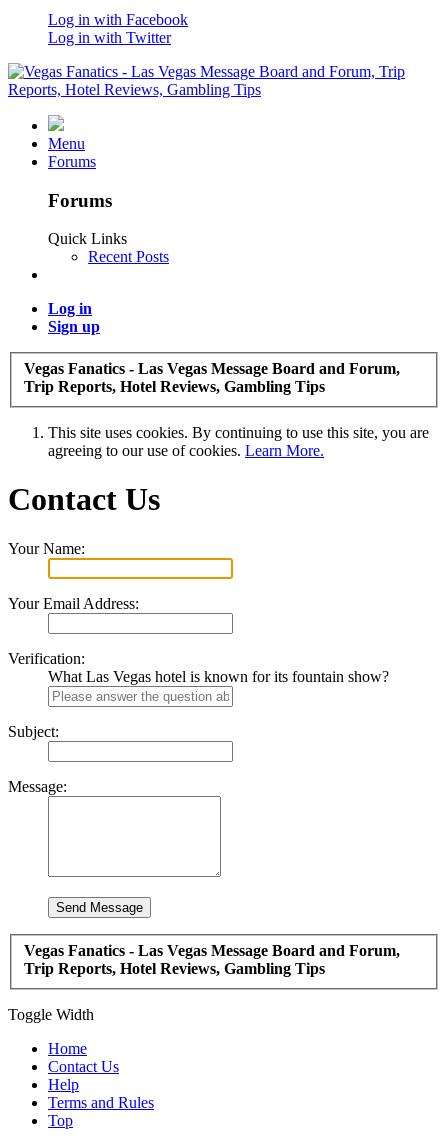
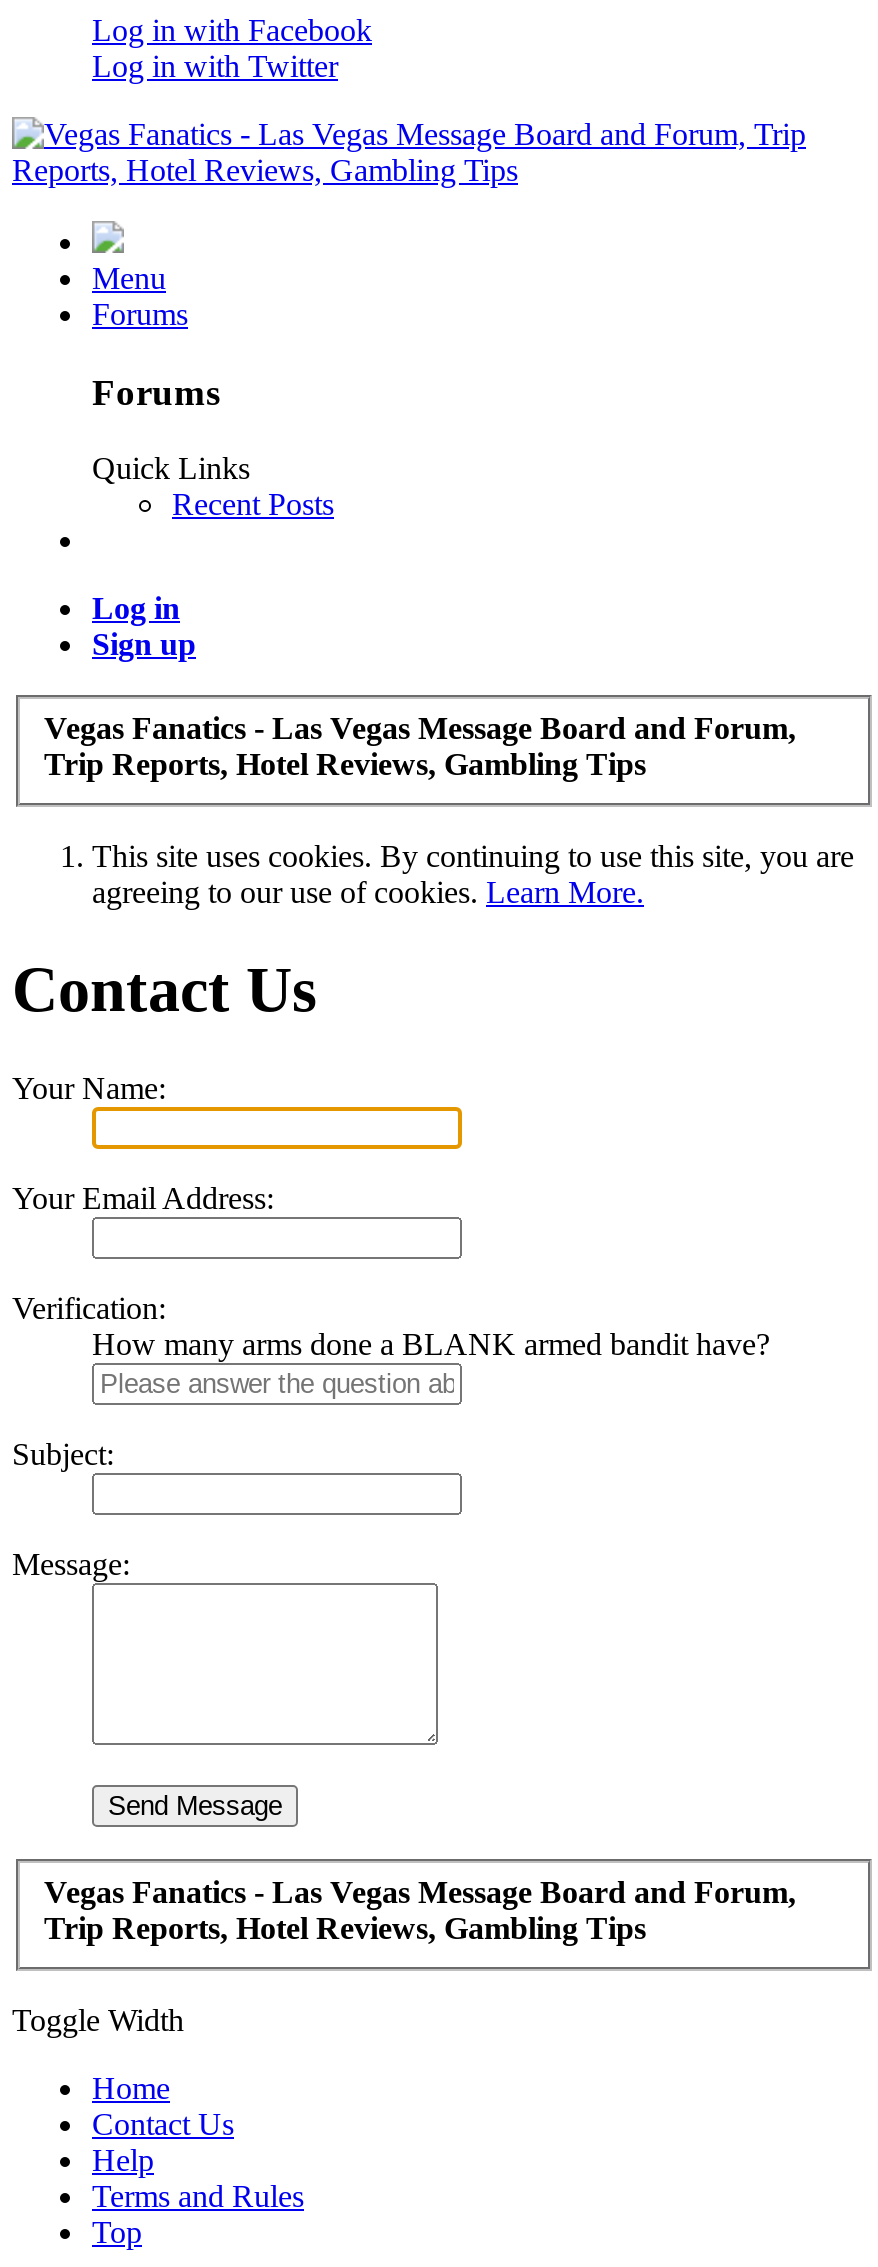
- What Las Vegas hotel is known for its fountain show?
+ How many arms done a BLANK armed bandit have?
